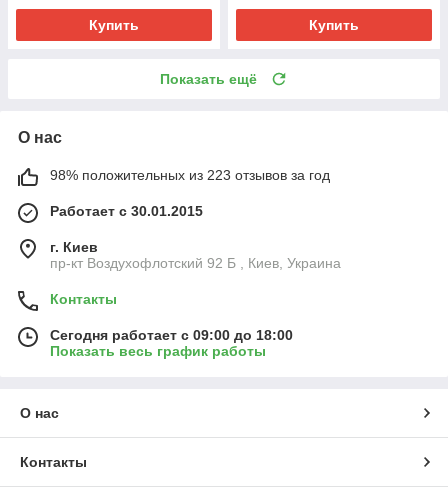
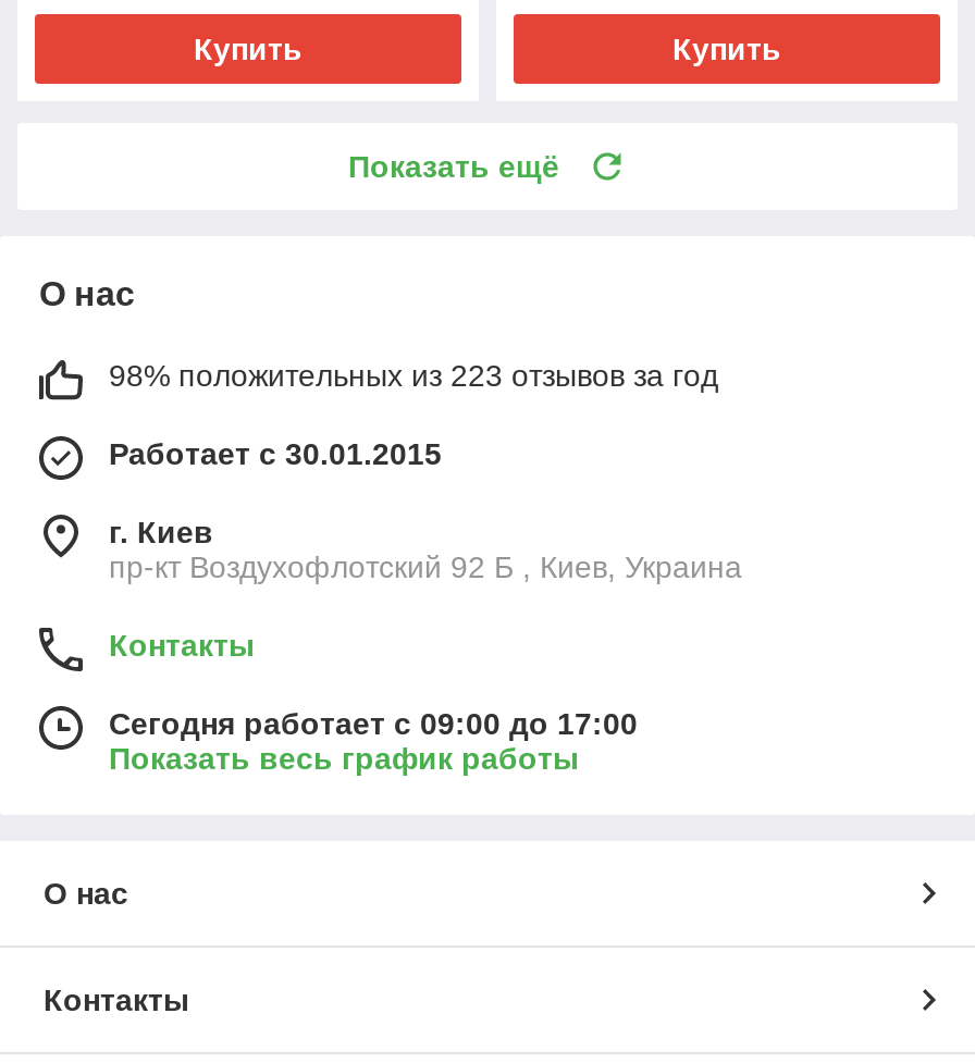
- Сегодня работает с 09:00 до 18:00
+ Сегодня работает с 09:00 до 17:00
